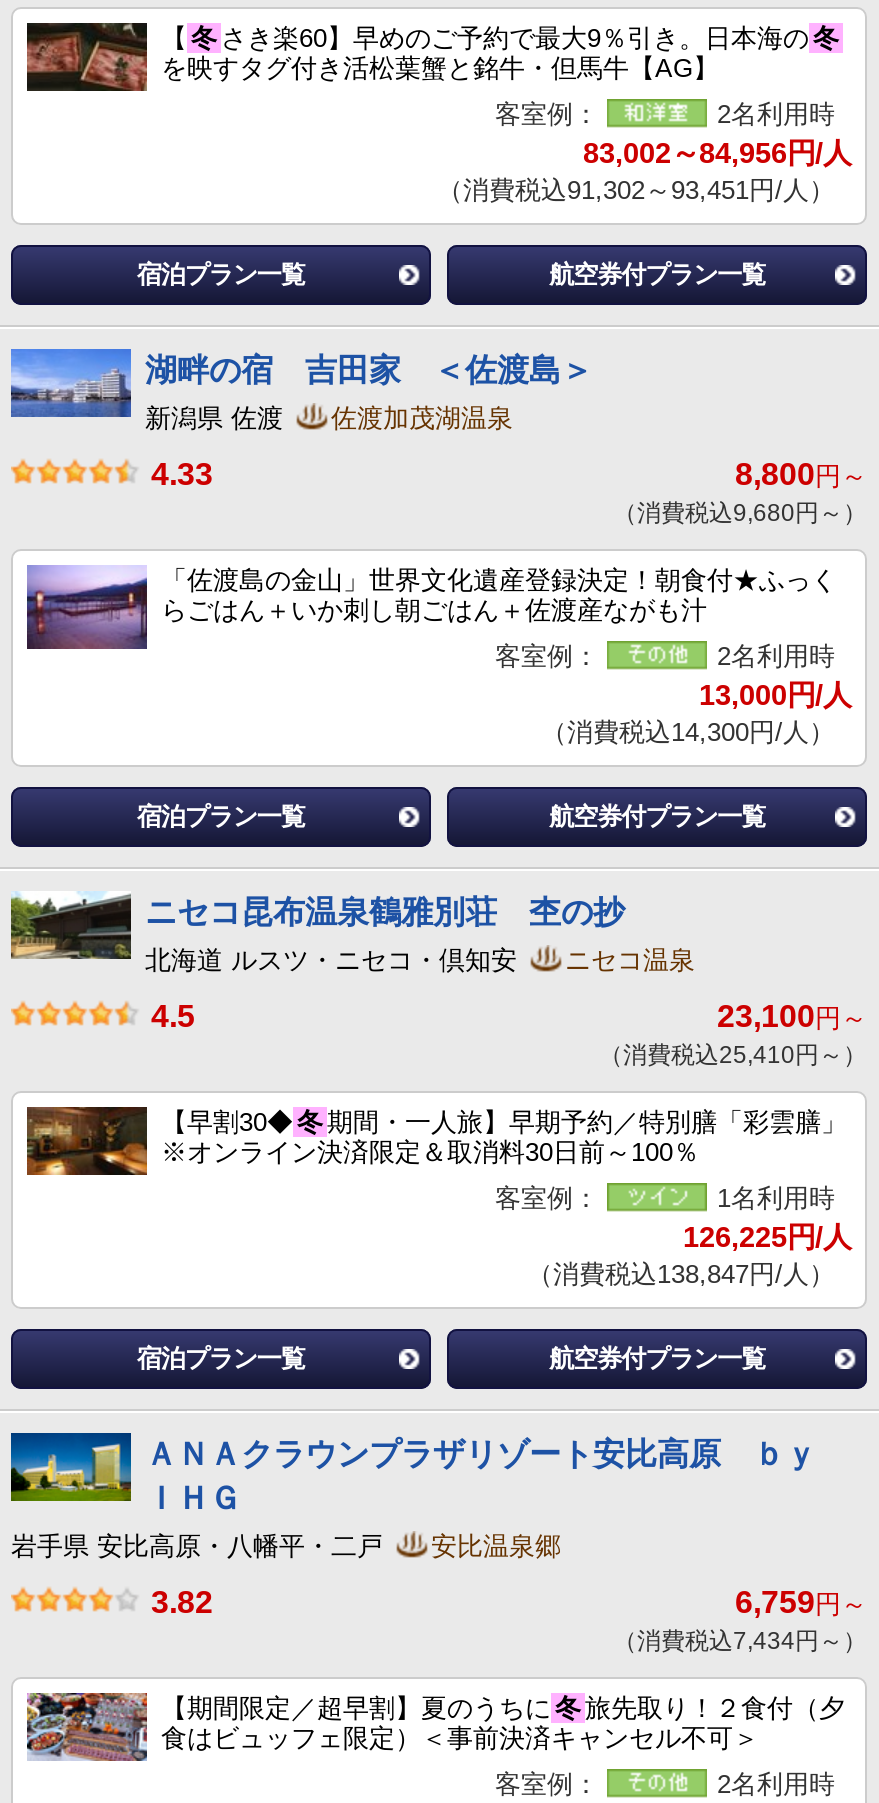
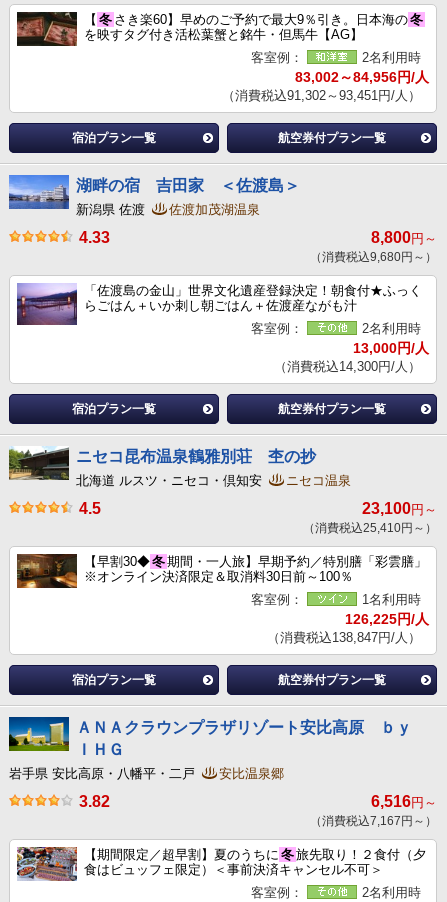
- 6,759円～
+ 6,516円～

- （消費税込7,434円～）
+ （消費税込7,167円～）
